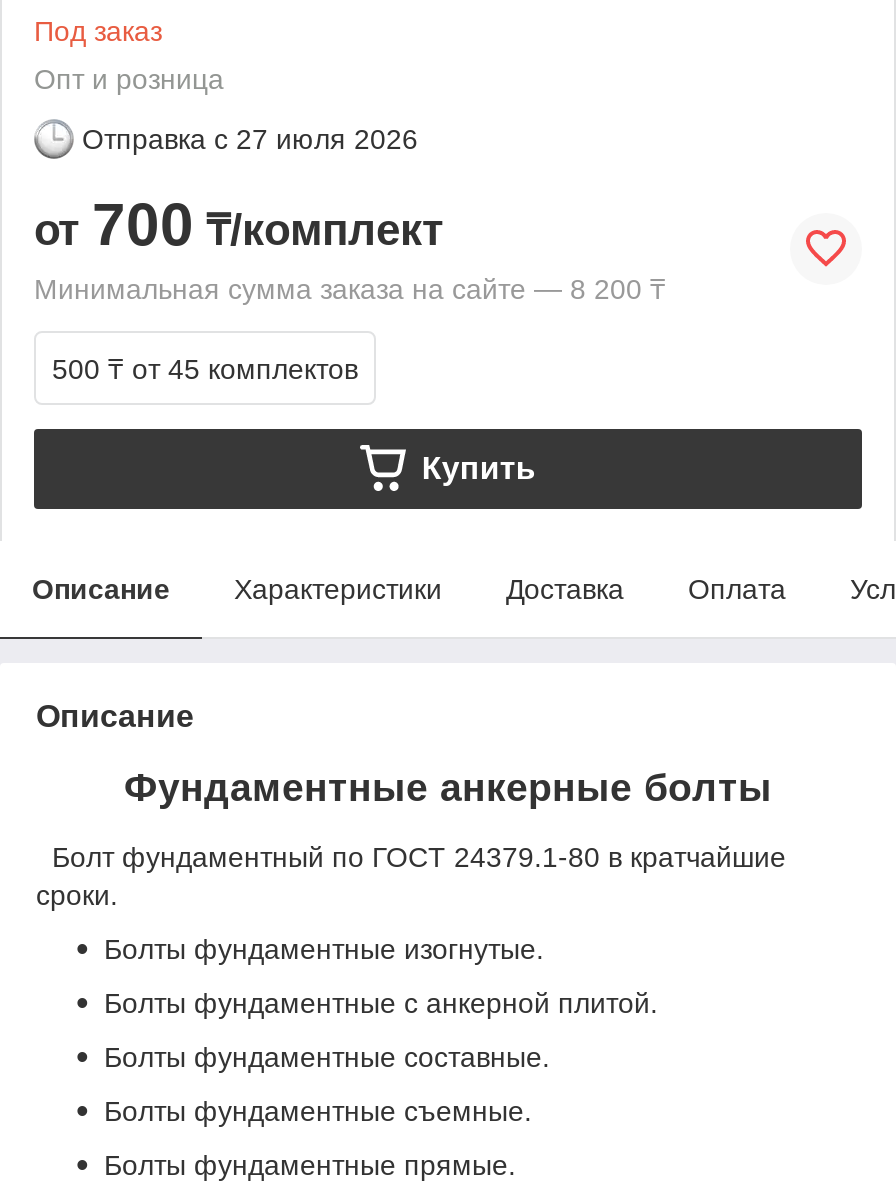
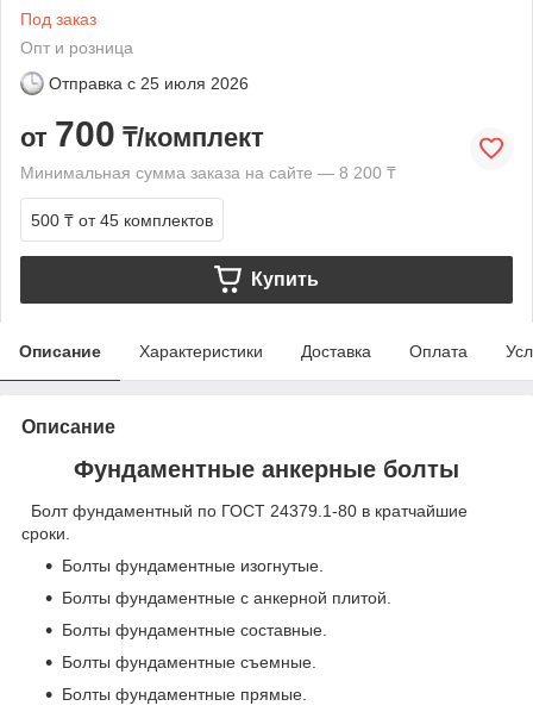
- Отправка с 27 июля 2026
+ Отправка с 25 июля 2026
